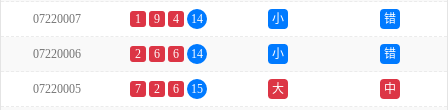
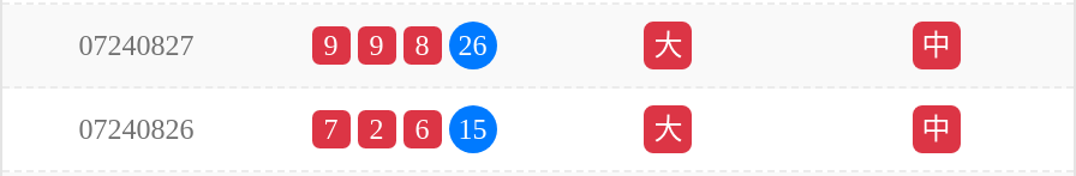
- 07220007
- 1
+ 07240827

- 4
- 14
- 小
- 错
- 07220006
- 2
- 6
- 6
- 14
- 小
- 错
- 07220005
+ 9
+ 8
+ 26
+ 大
+ 中
+ 07240826
